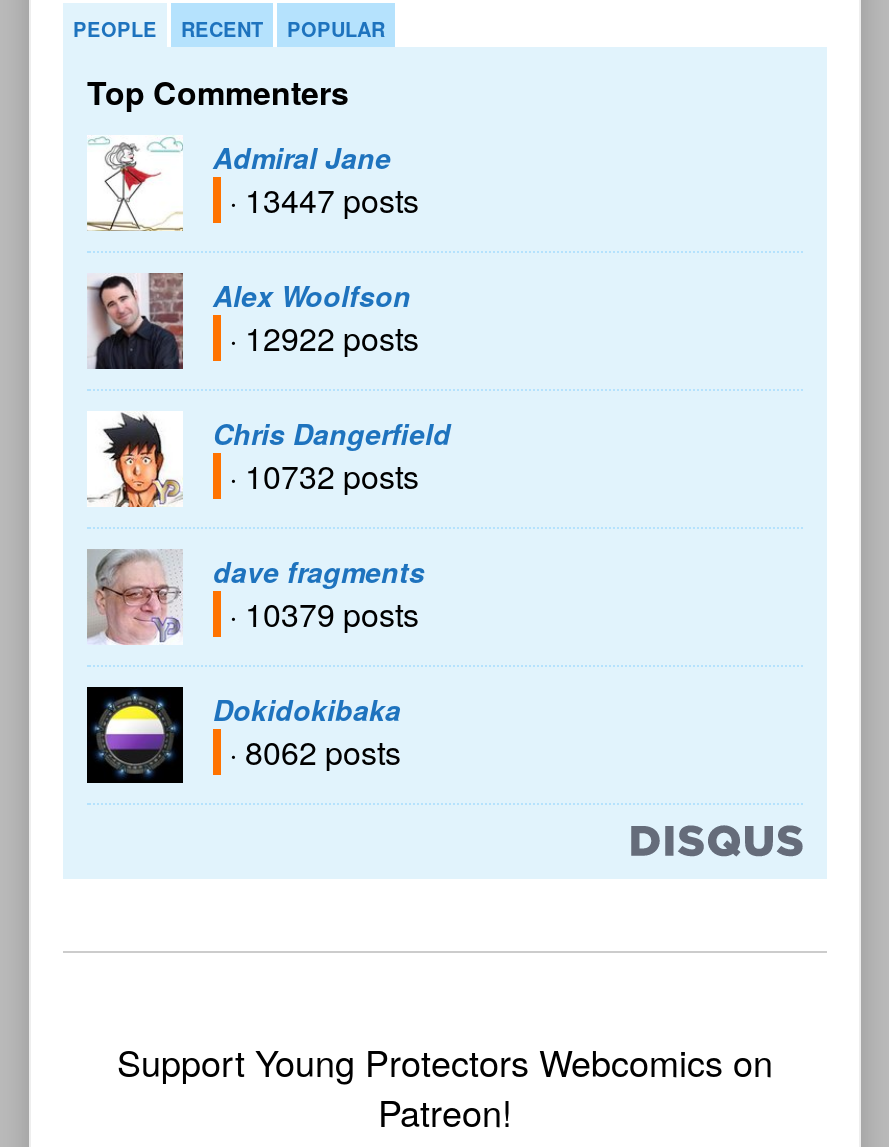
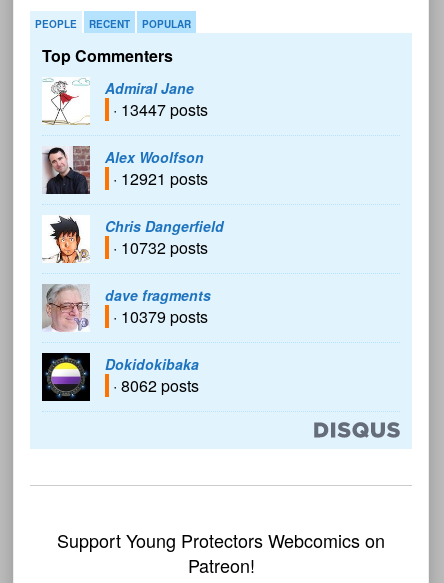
- · 12922 posts
+ · 12921 posts
